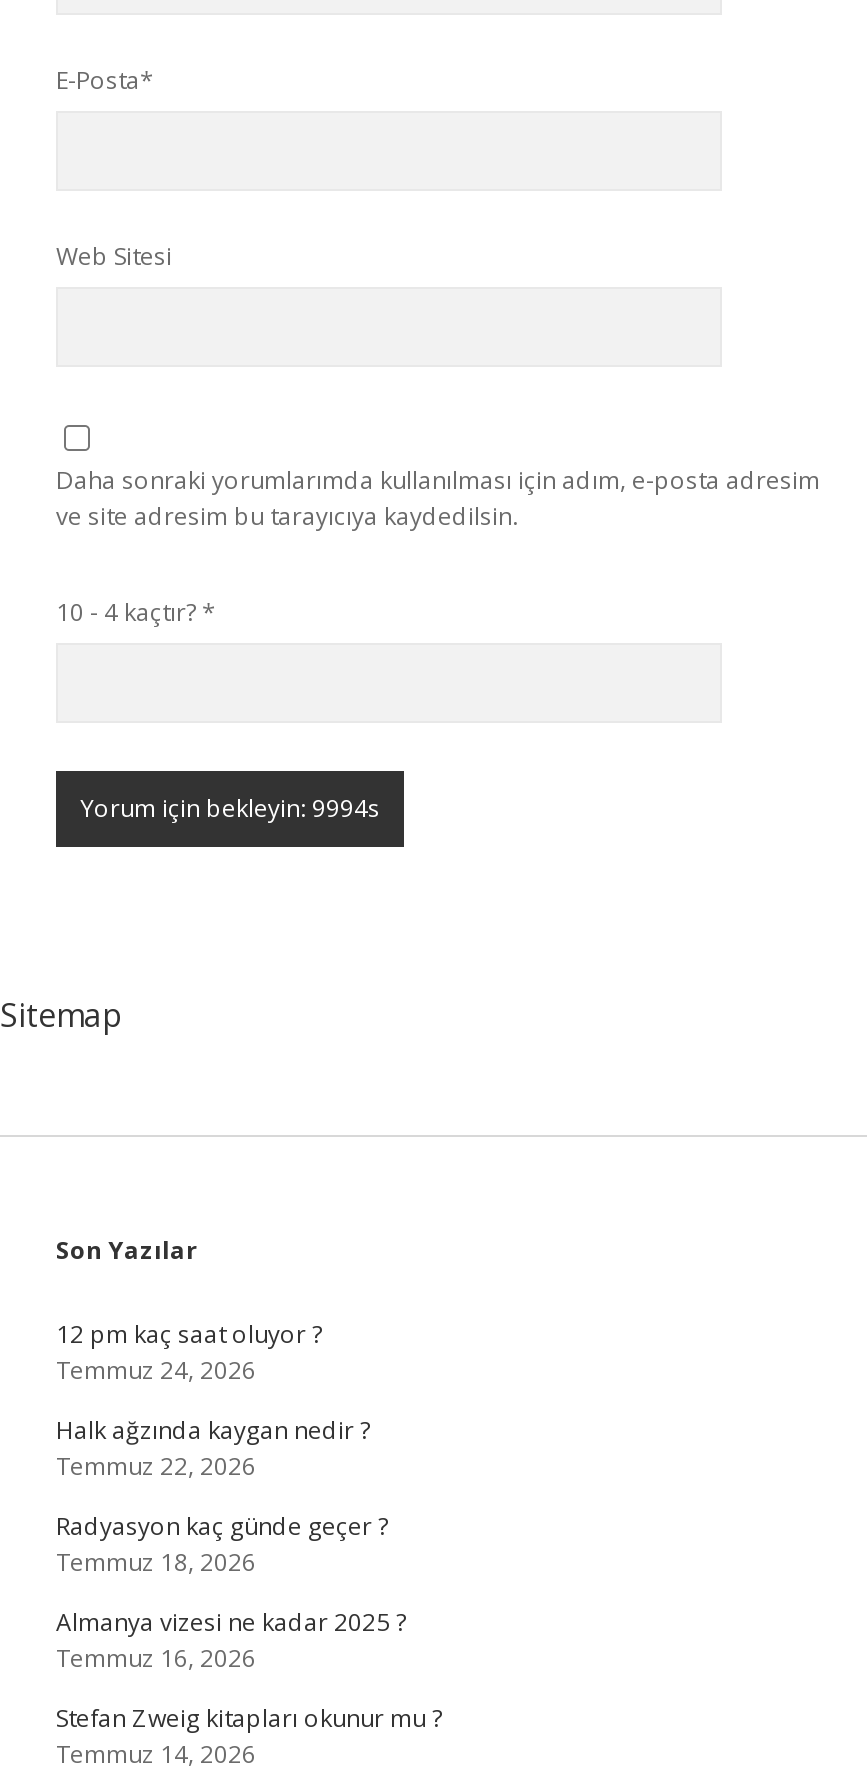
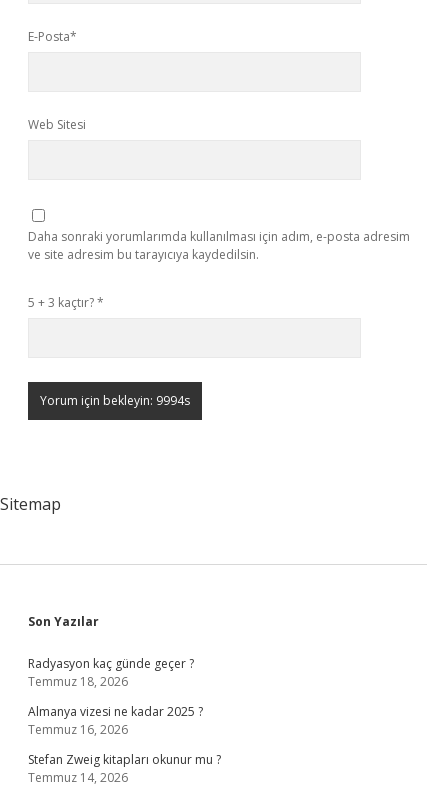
- 10 - 4 kaçtır? *
+ 5 + 3 kaçtır? *

- 12 pm kaç saat oluyor ?
- Temmuz 24, 2026
- Halk ağzında kaygan nedir ?
- Temmuz 22, 2026
